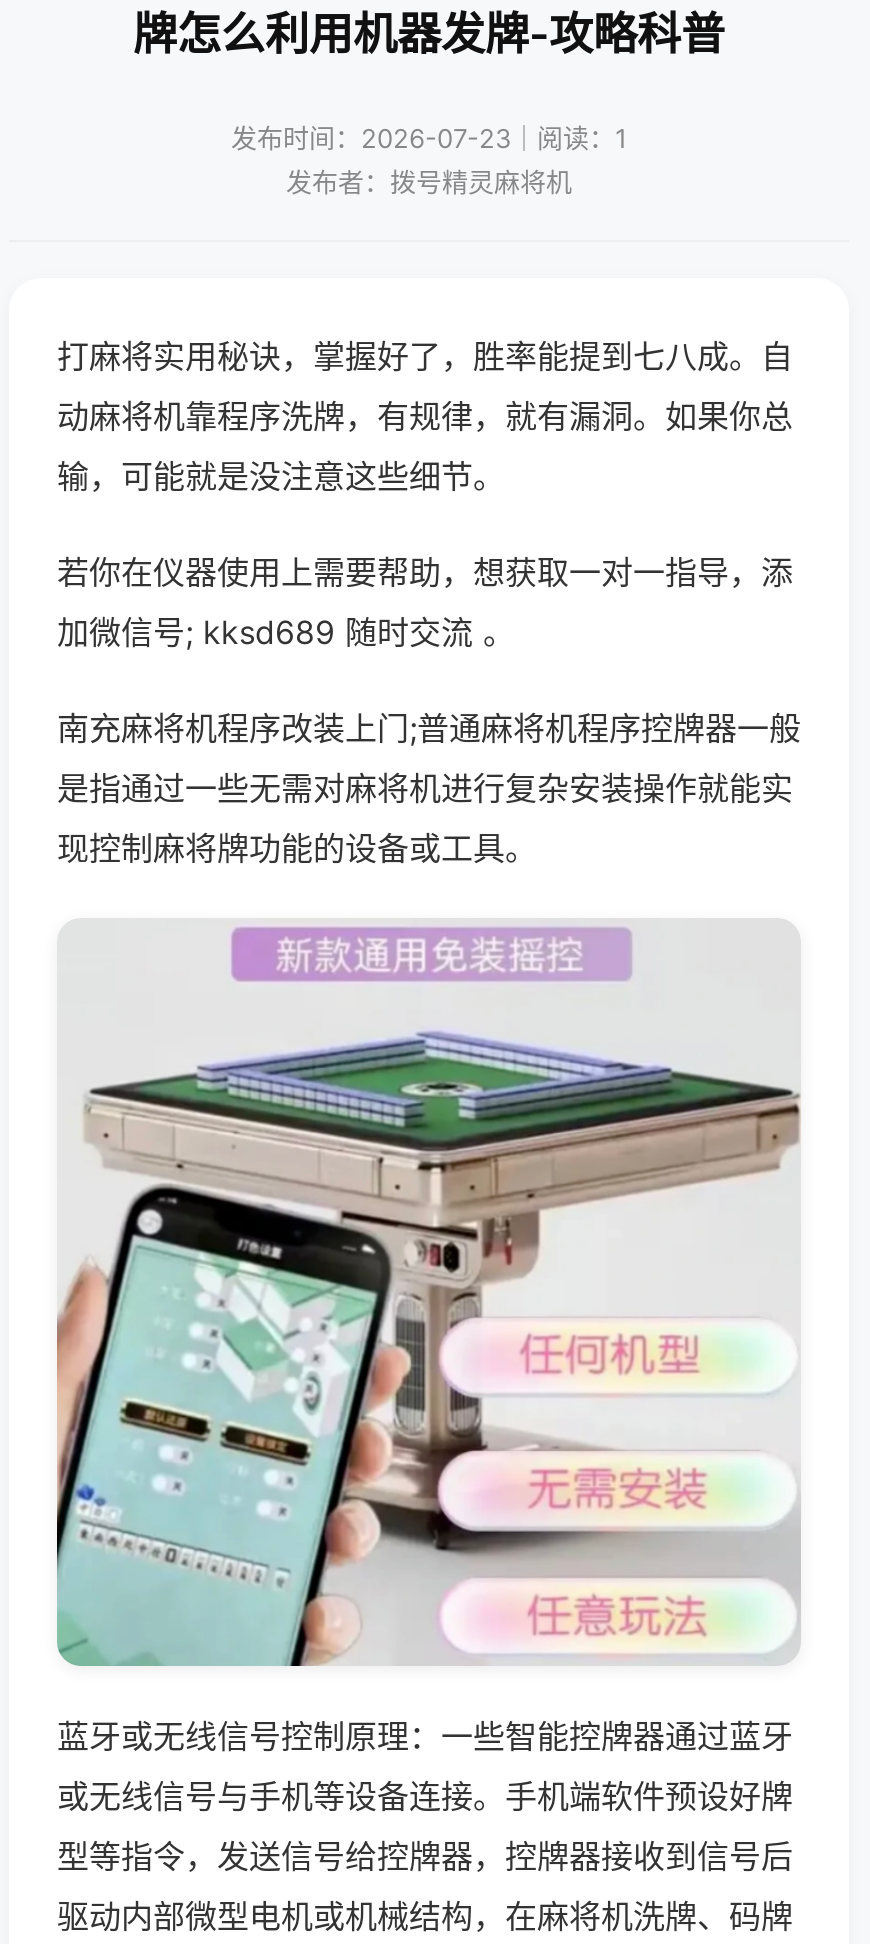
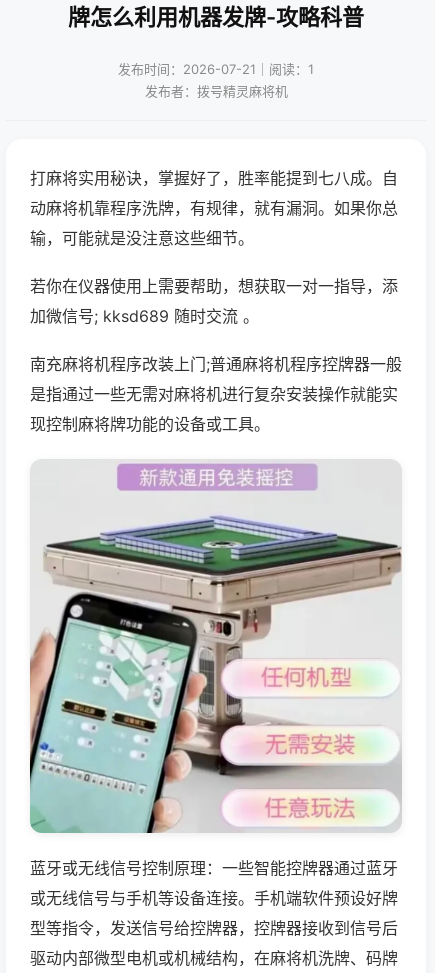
- 发布时间：2026-07-23｜阅读：1
+ 发布时间：2026-07-21｜阅读：1
